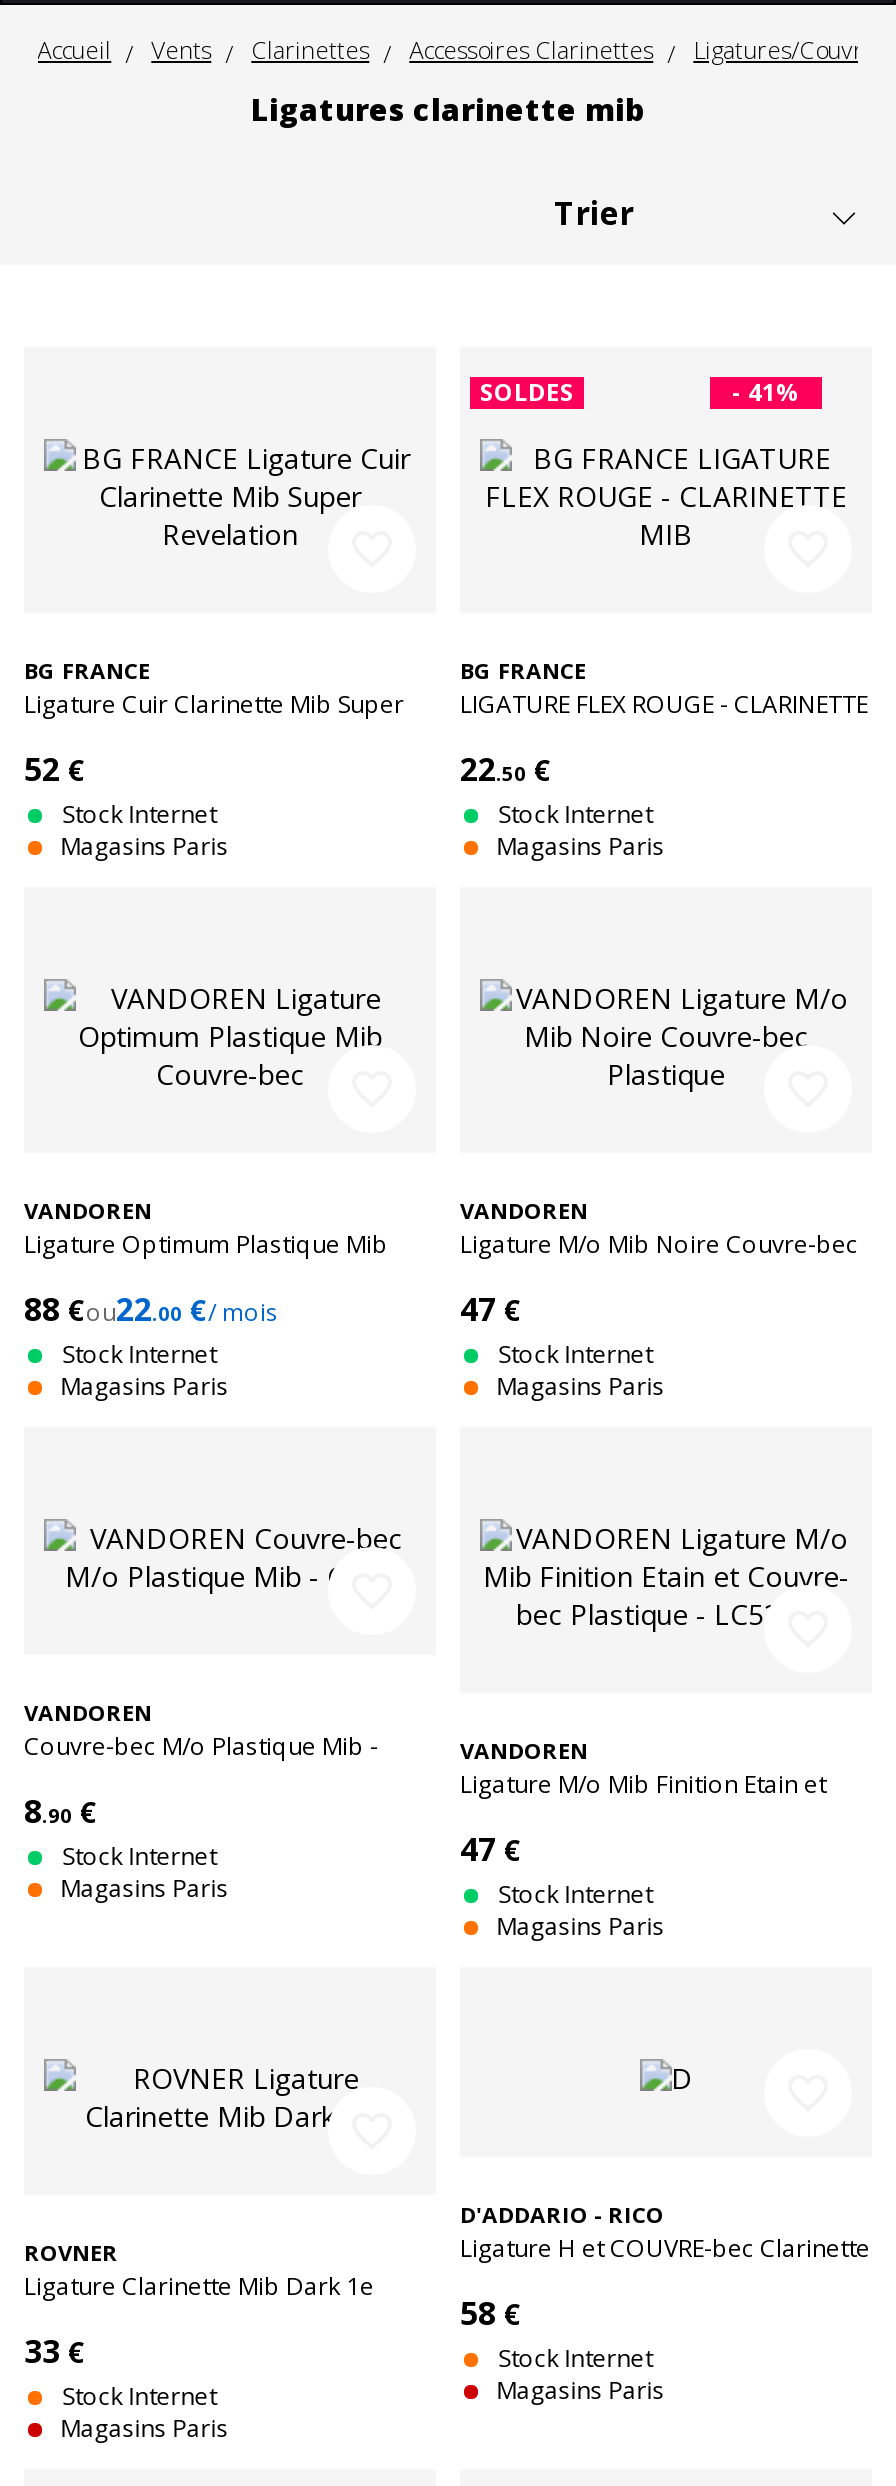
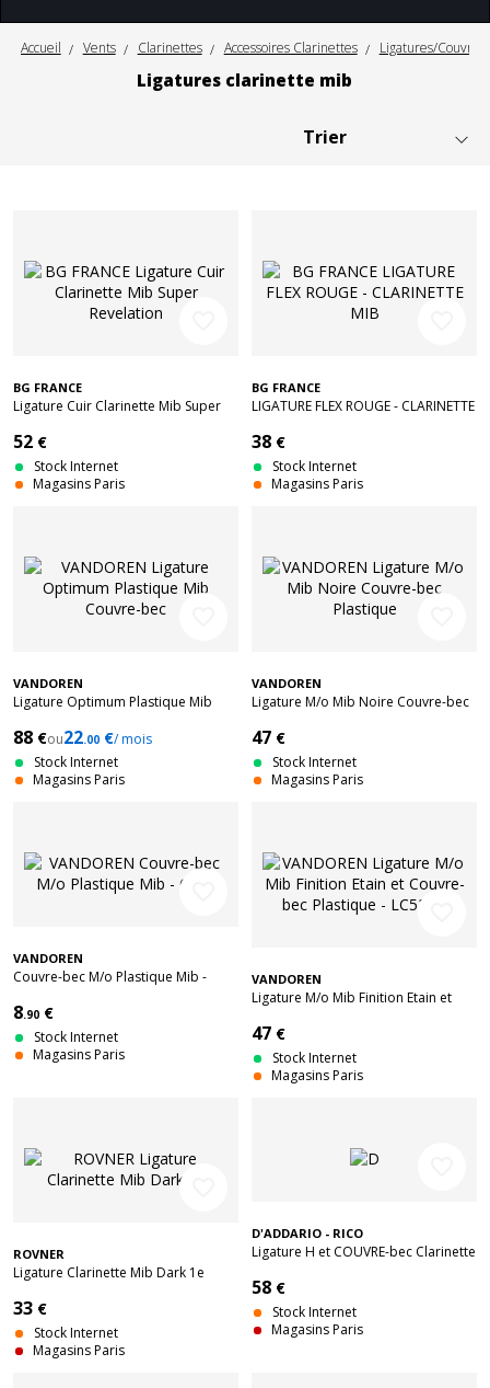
- SOLDES
- - 41%

- 22.50 €
+ 38 €
